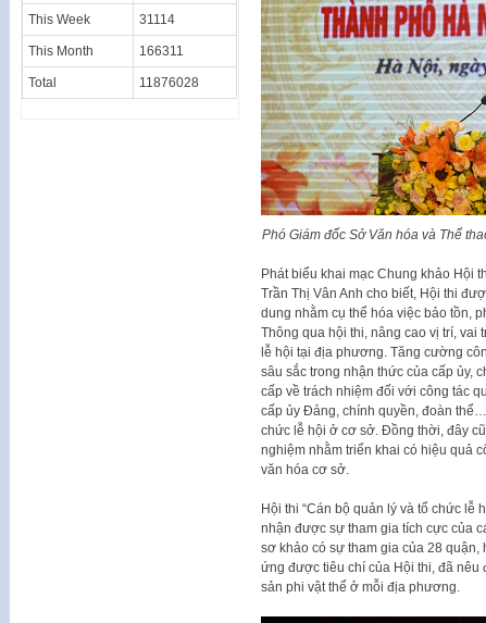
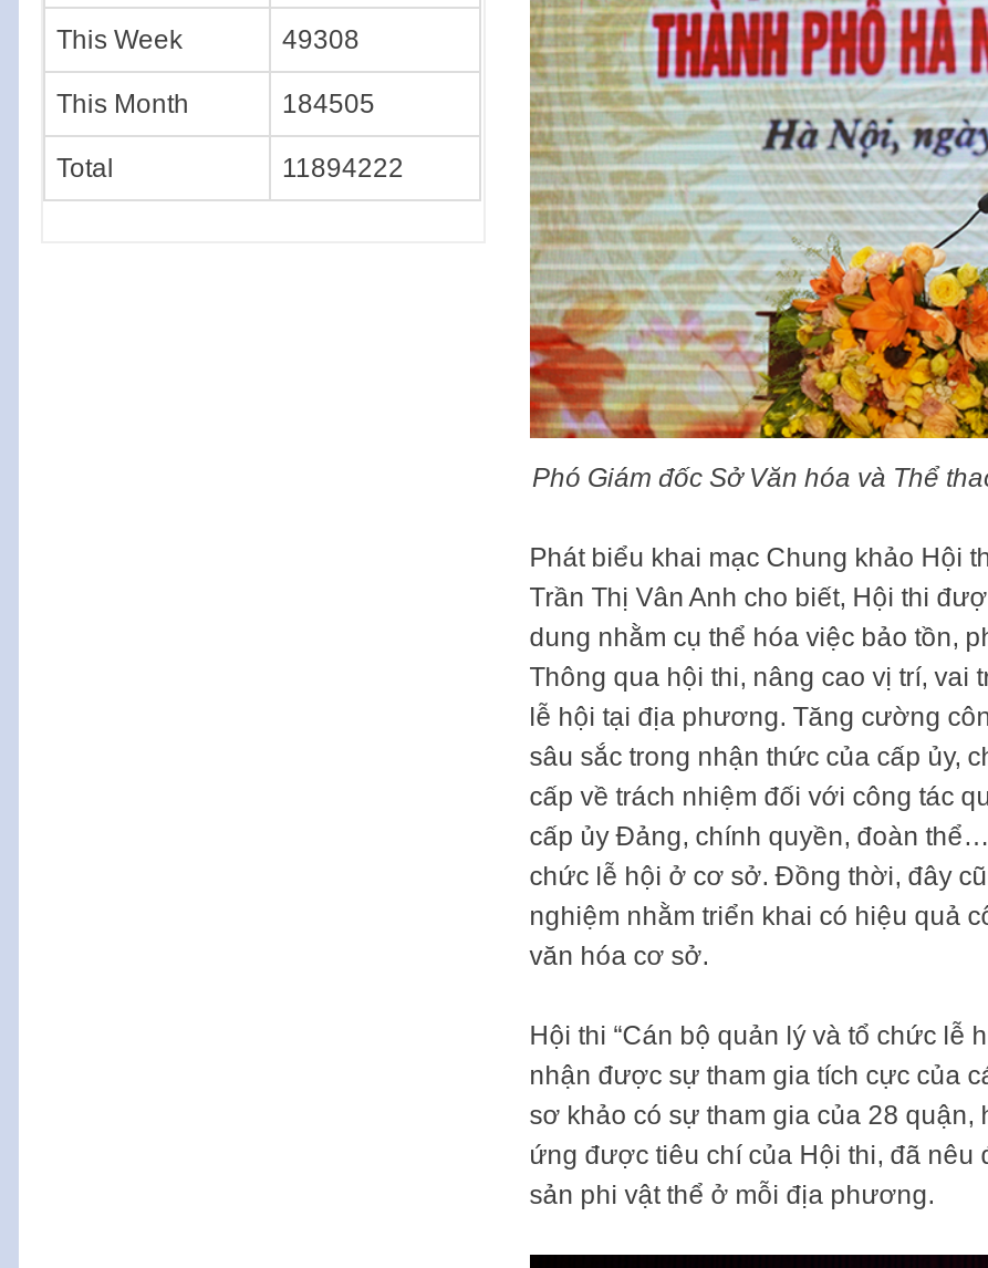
- 31114
+ 49308

- 166311
+ 184505

- 11876028
+ 11894222
